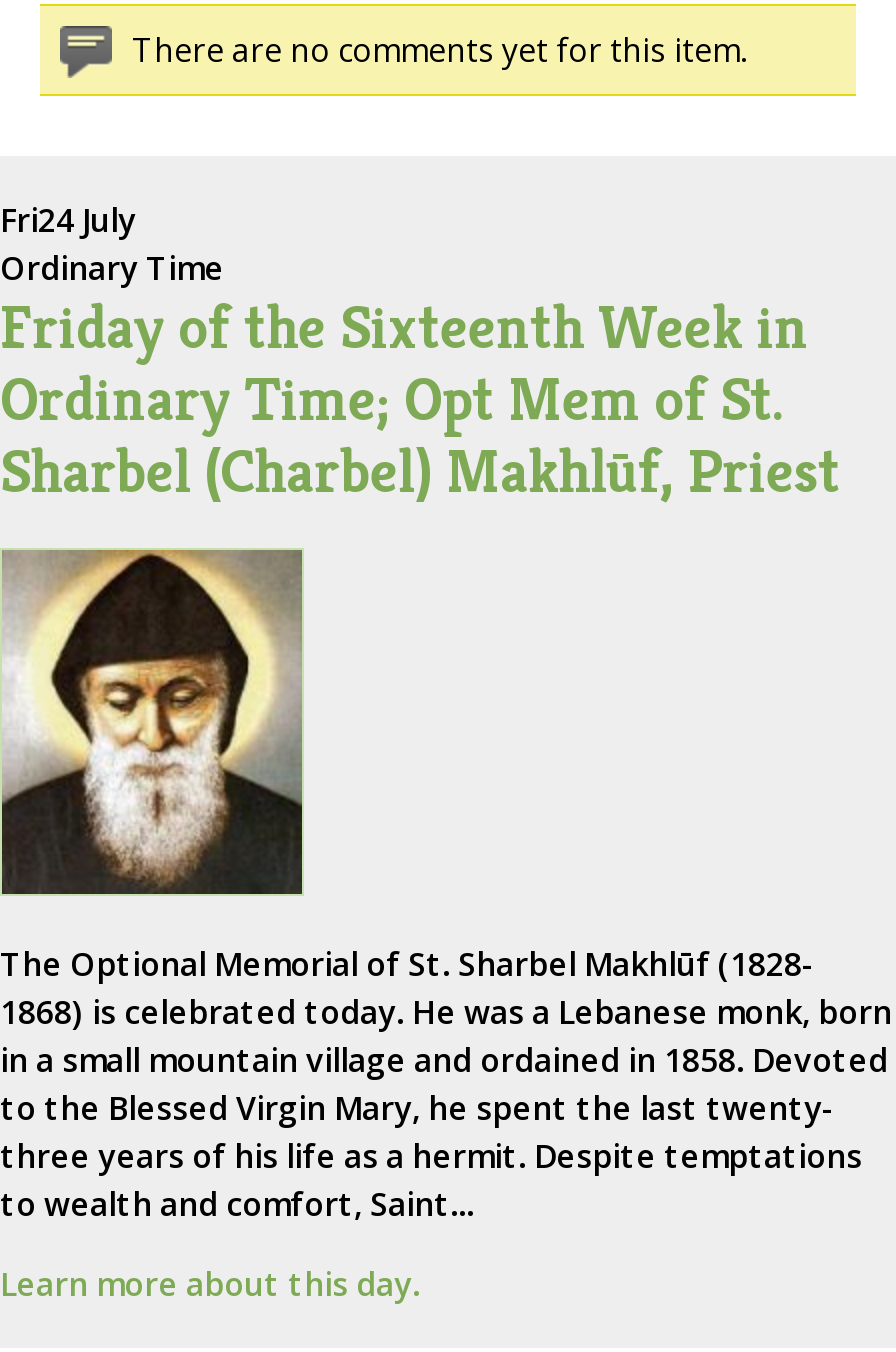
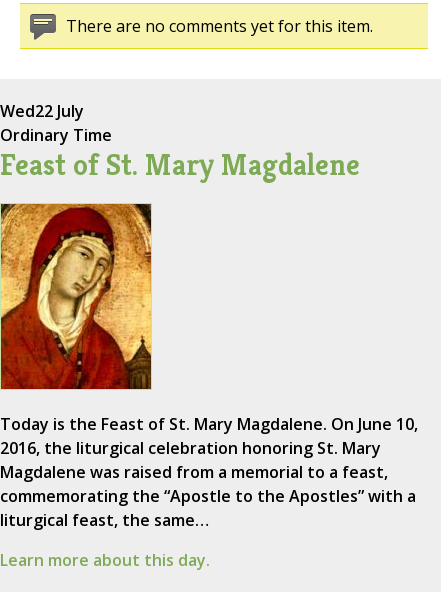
- Fri24 July
+ Wed22 July

- Friday of the Sixteenth Week in
- Ordinary Time; Opt Mem of St.
- Sharbel (Charbel) Makhlūf, Priest
+ Feast of St. Mary Magdalene

- [image]
+ [image]

- The Optional Memorial of St. Sharbel Makhlūf (1828-
- 1868) is celebrated today. He was a Lebanese monk, born
- in a small mountain village and ordained in 1858. Devoted
- to the Blessed Virgin Mary, he spent the last twenty-
- three years of his life as a hermit. Despite temptations
- to wealth and comfort, Saint…
+ Today is the Feast of St. Mary Magdalene. On June 10,
+ 2016, the liturgical celebration honoring St. Mary
+ Magdalene was raised from a memorial to a feast,
+ commemorating the “Apostle to the Apostles” with a
+ liturgical feast, the same…
